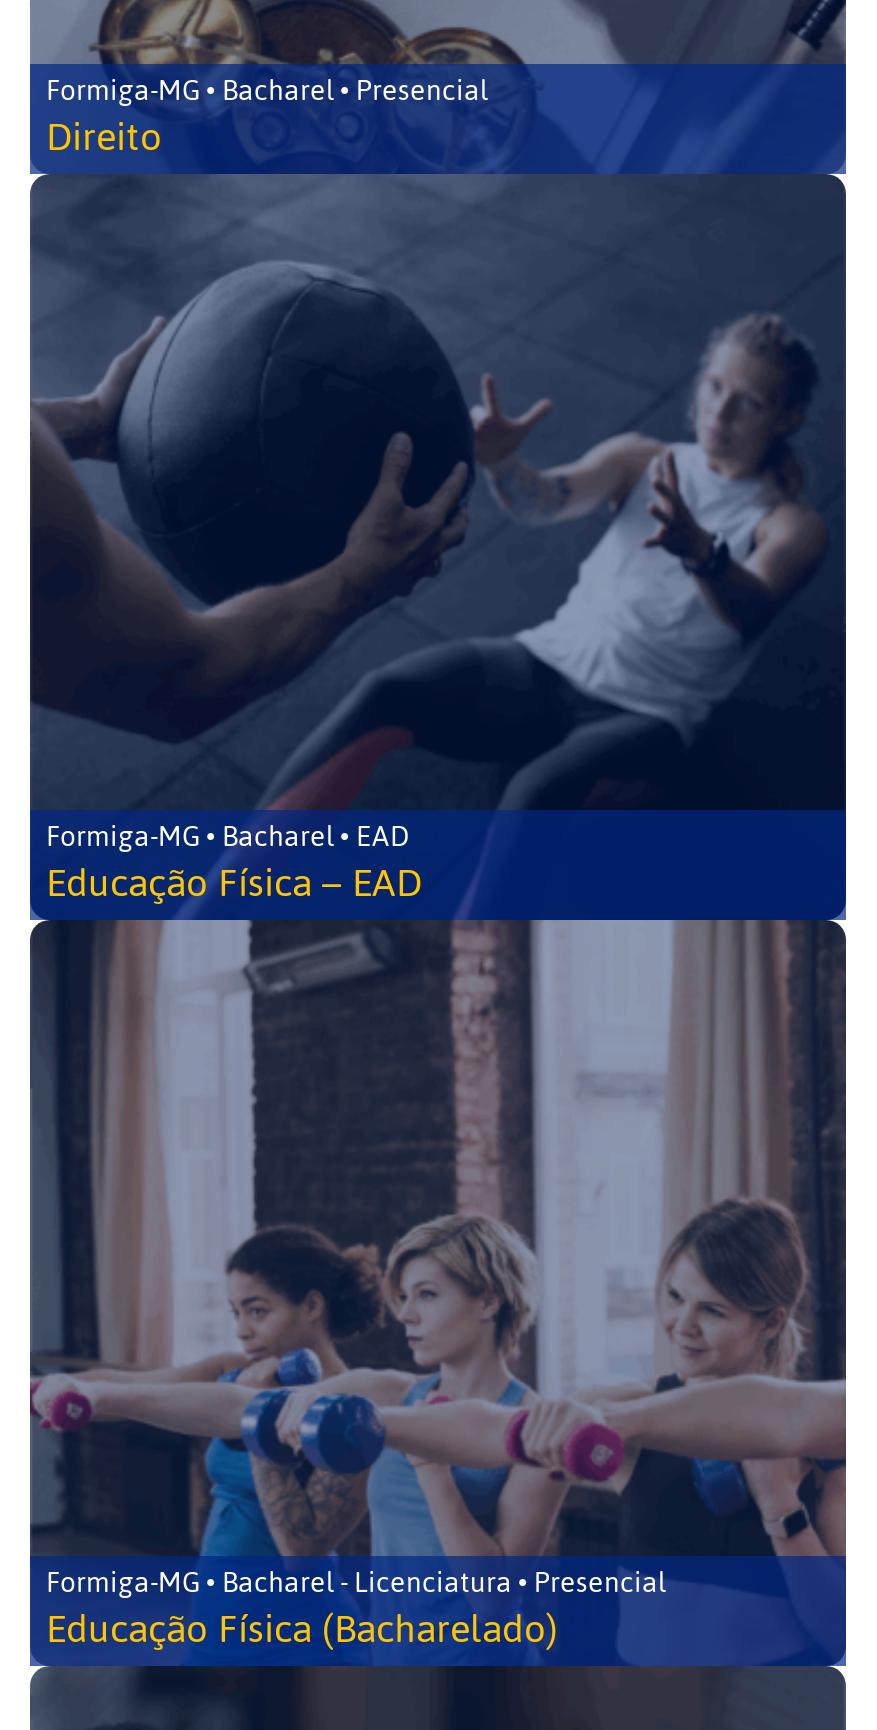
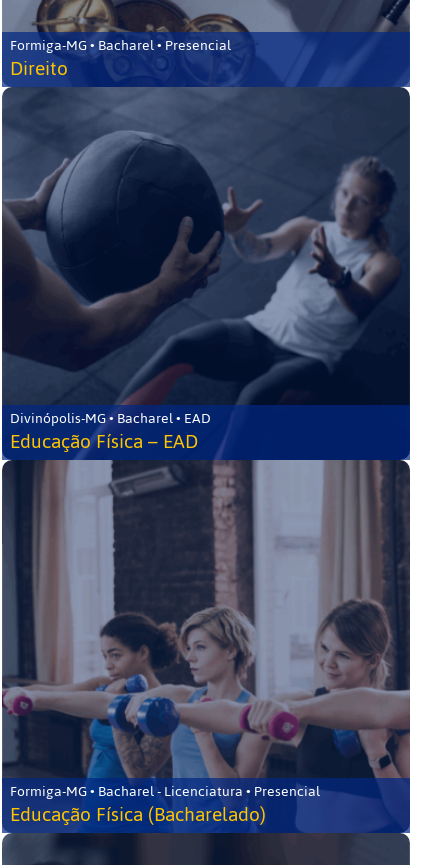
- Formiga-MG • Bacharel • EAD
+ Divinópolis-MG • Bacharel • EAD
